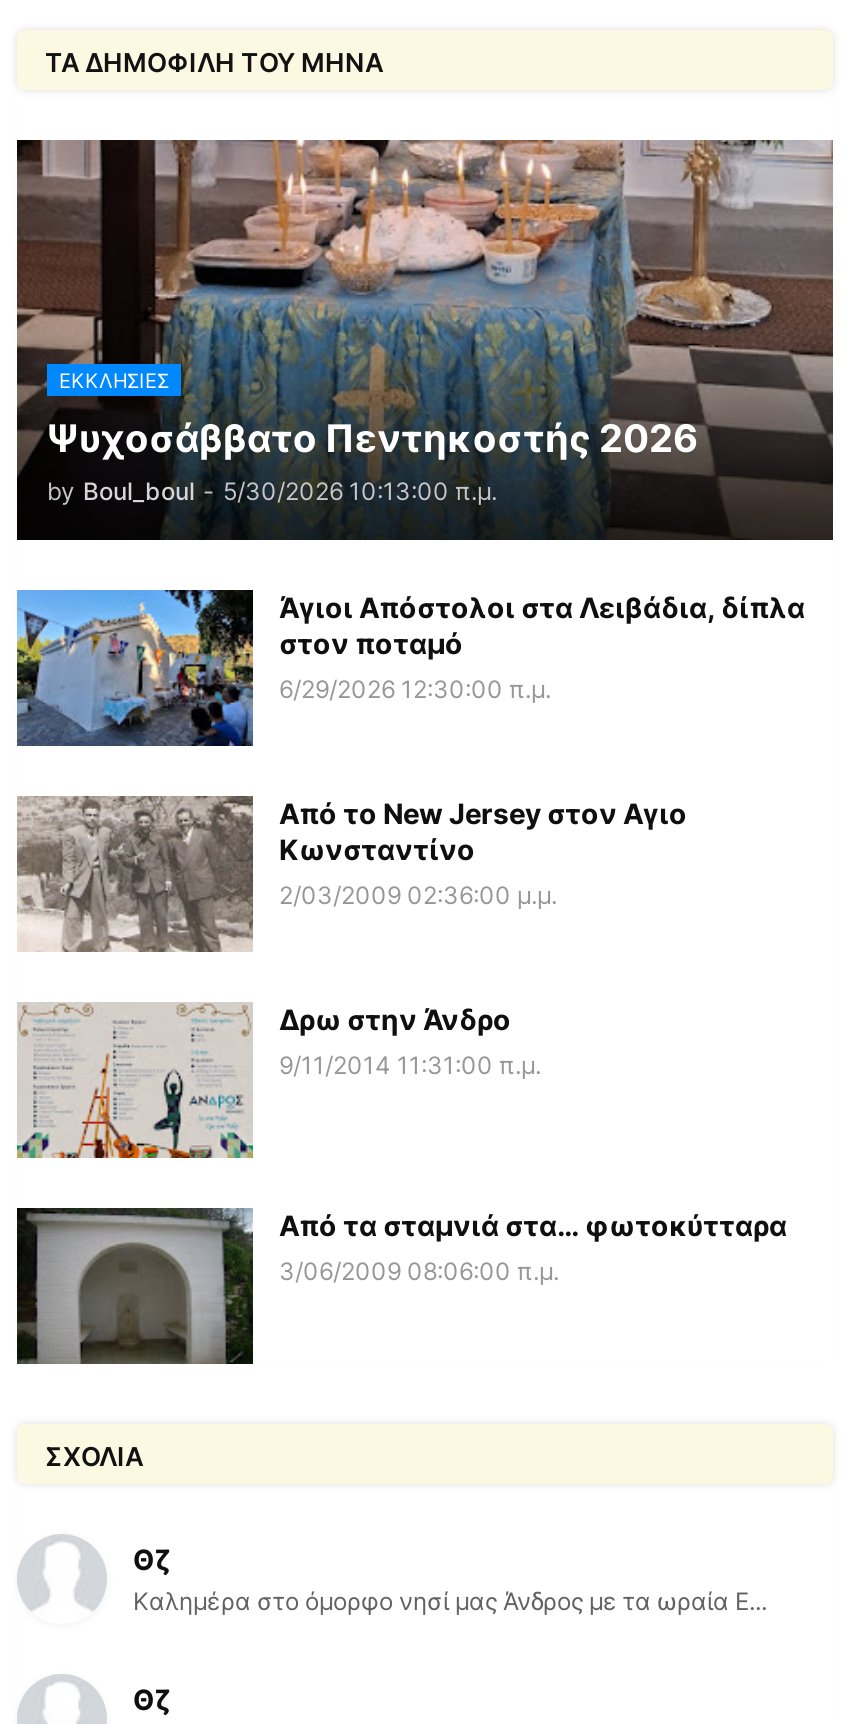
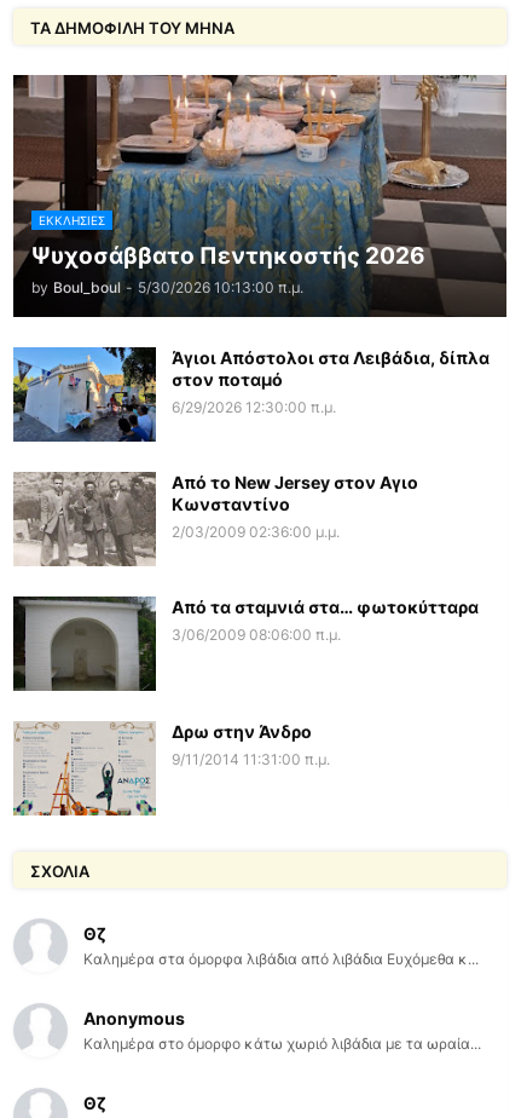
moved down: [image] | Δρω στην Άνδρο | 9/11/2014 11:31:00 π.μ.

moved up: [image] | Από τα σταμνιά στα… φωτοκύτταρα | 3/06/2009 08:06:00 π.μ.

- Καλημέρα στο όμορφο νησί μας Άνδρος με τα ωραία Ε...
+ Καλημέρα στα όμορφα λιβάδια από λιβάδια Ευχόμεθα κ...
+ Anonymous
+ Καλημέρα στο όμορφο κάτω χωριό λιβάδια με τα ωραία...
